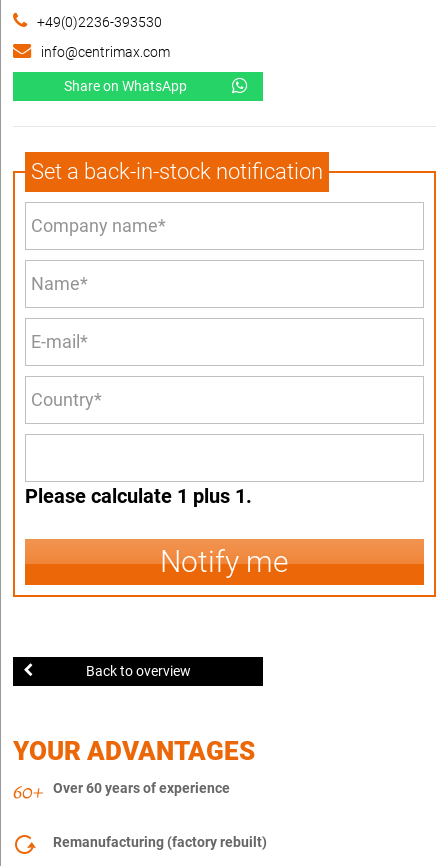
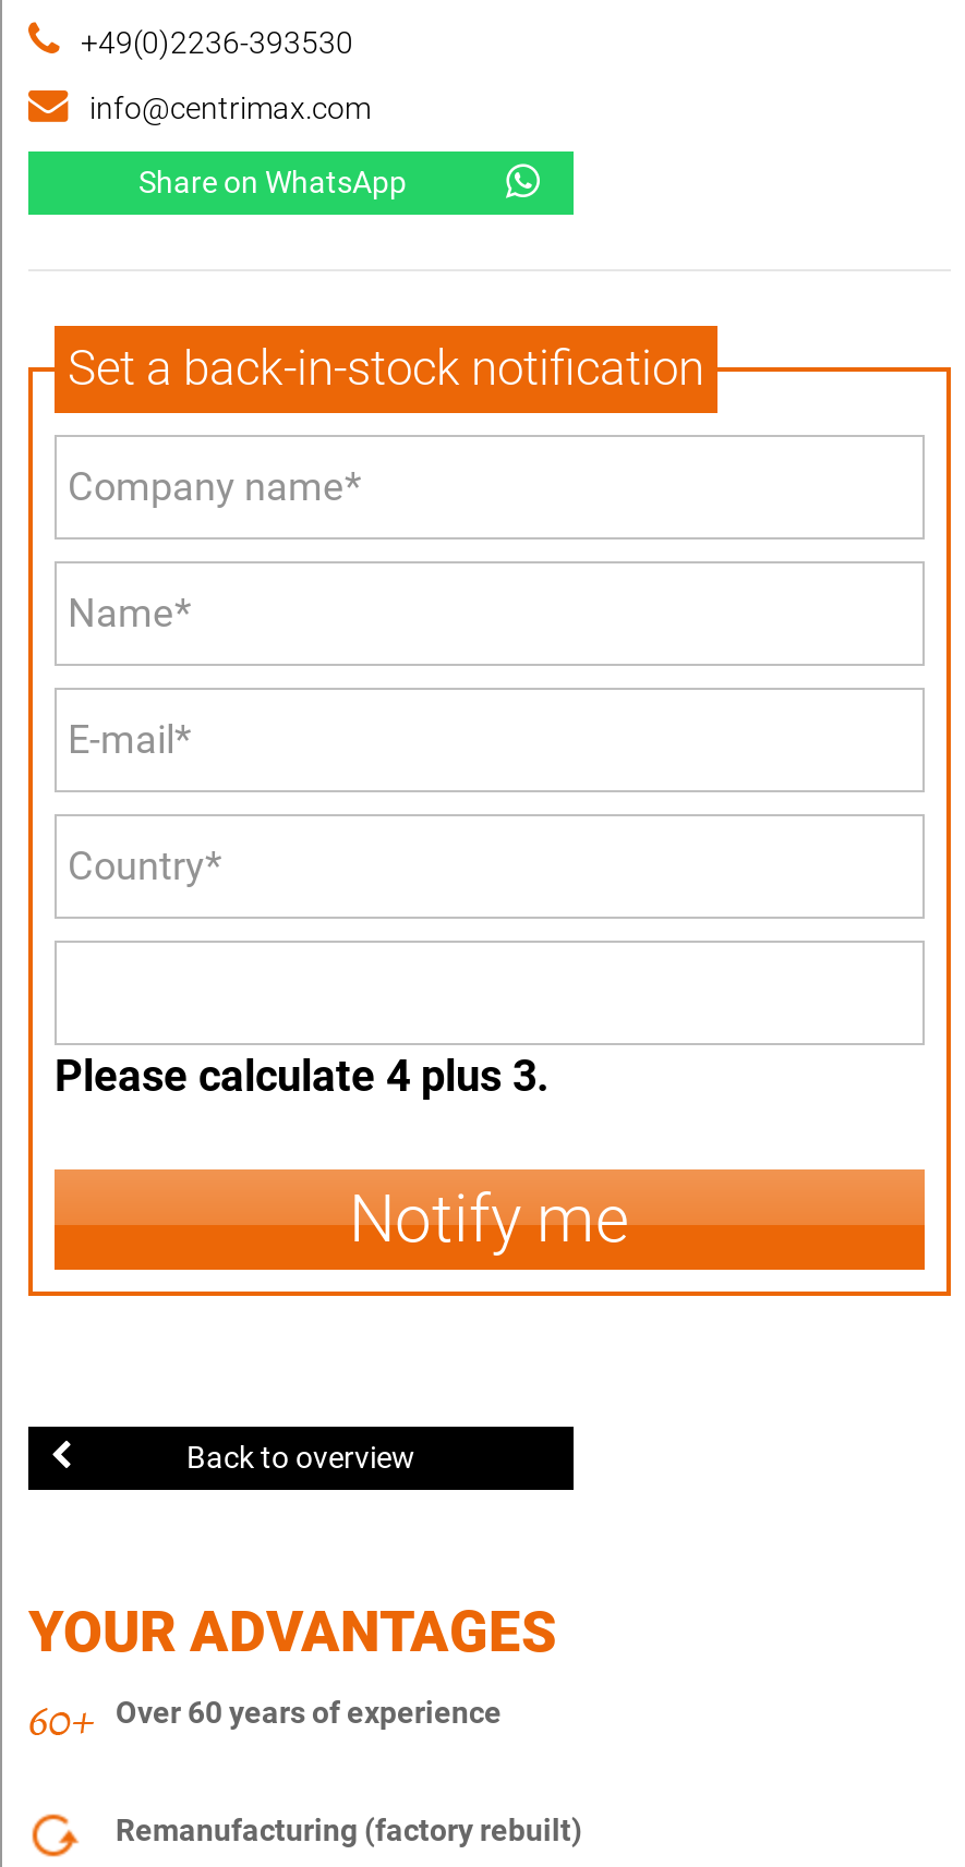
- Please calculate 1 plus 1.
+ Please calculate 4 plus 3.
